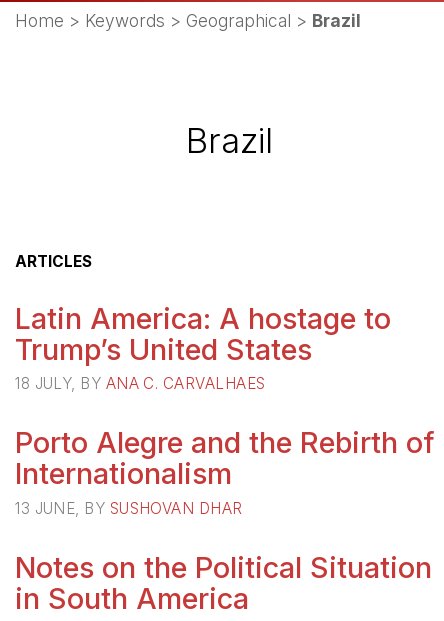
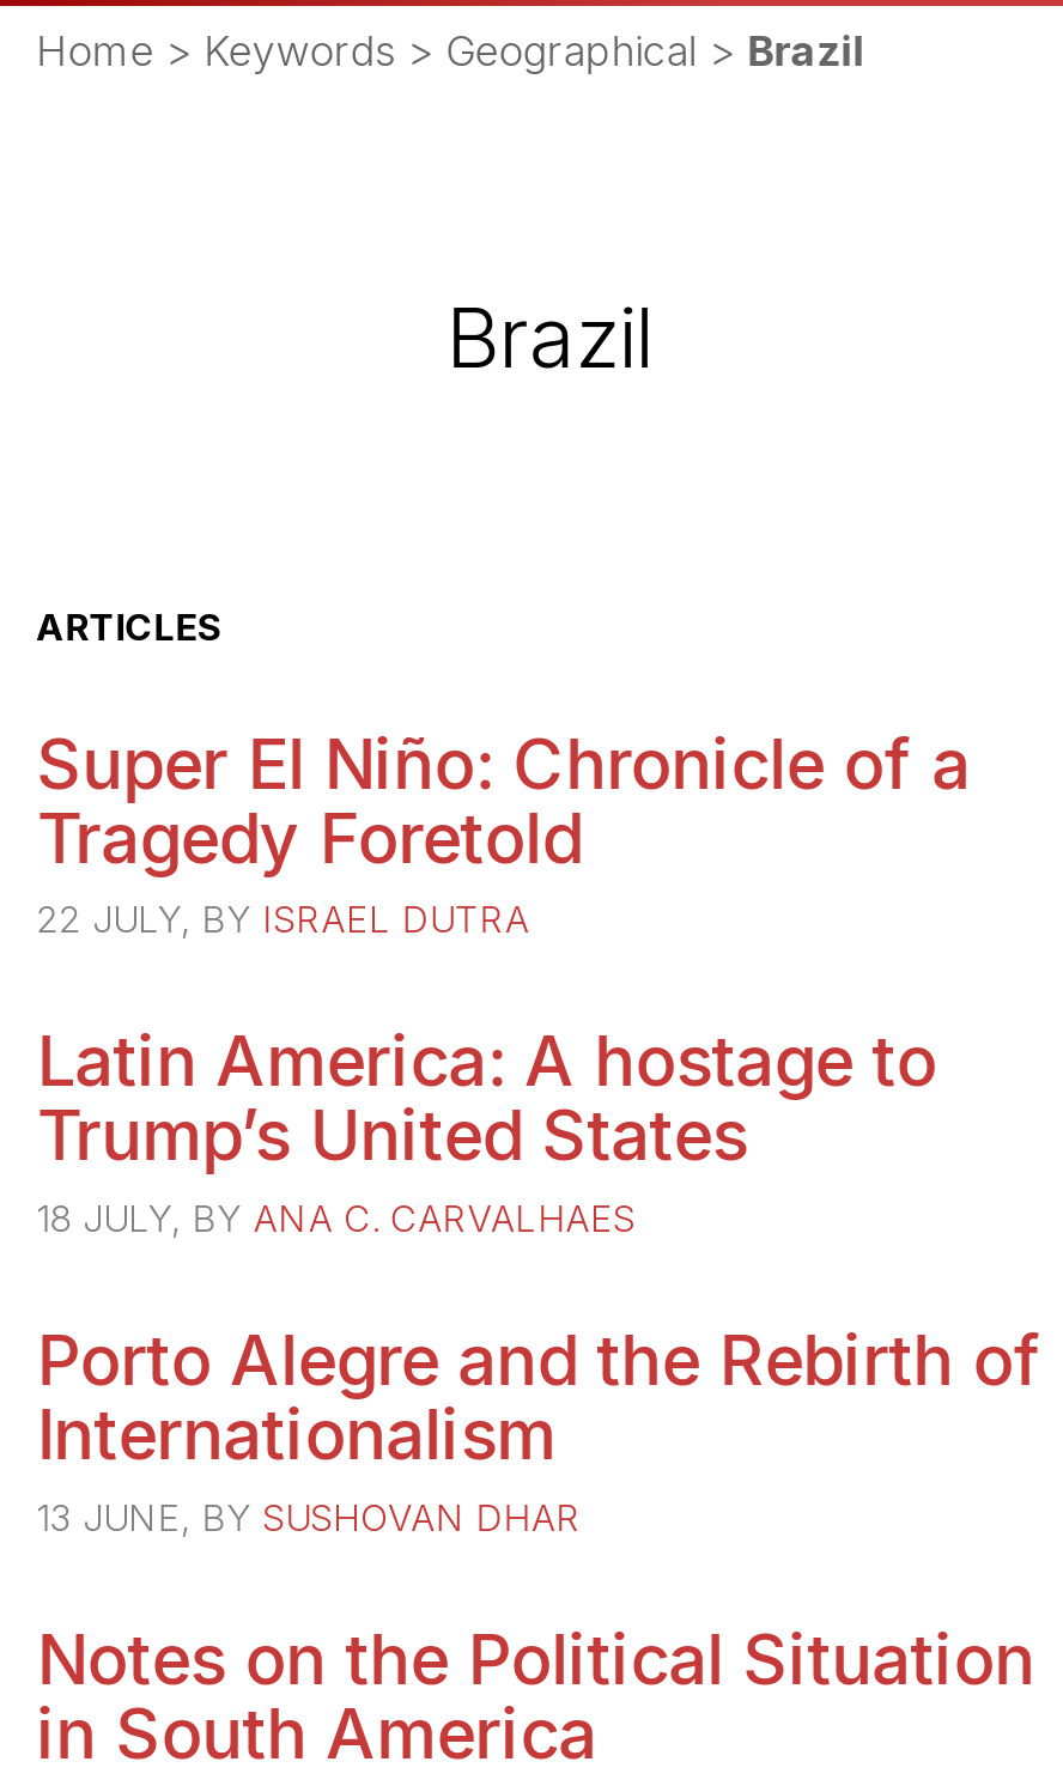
+ Super El Niño: Chronicle of a
+ Tragedy Foretold
+ 22 JULY, BY ISRAEL DUTRA
